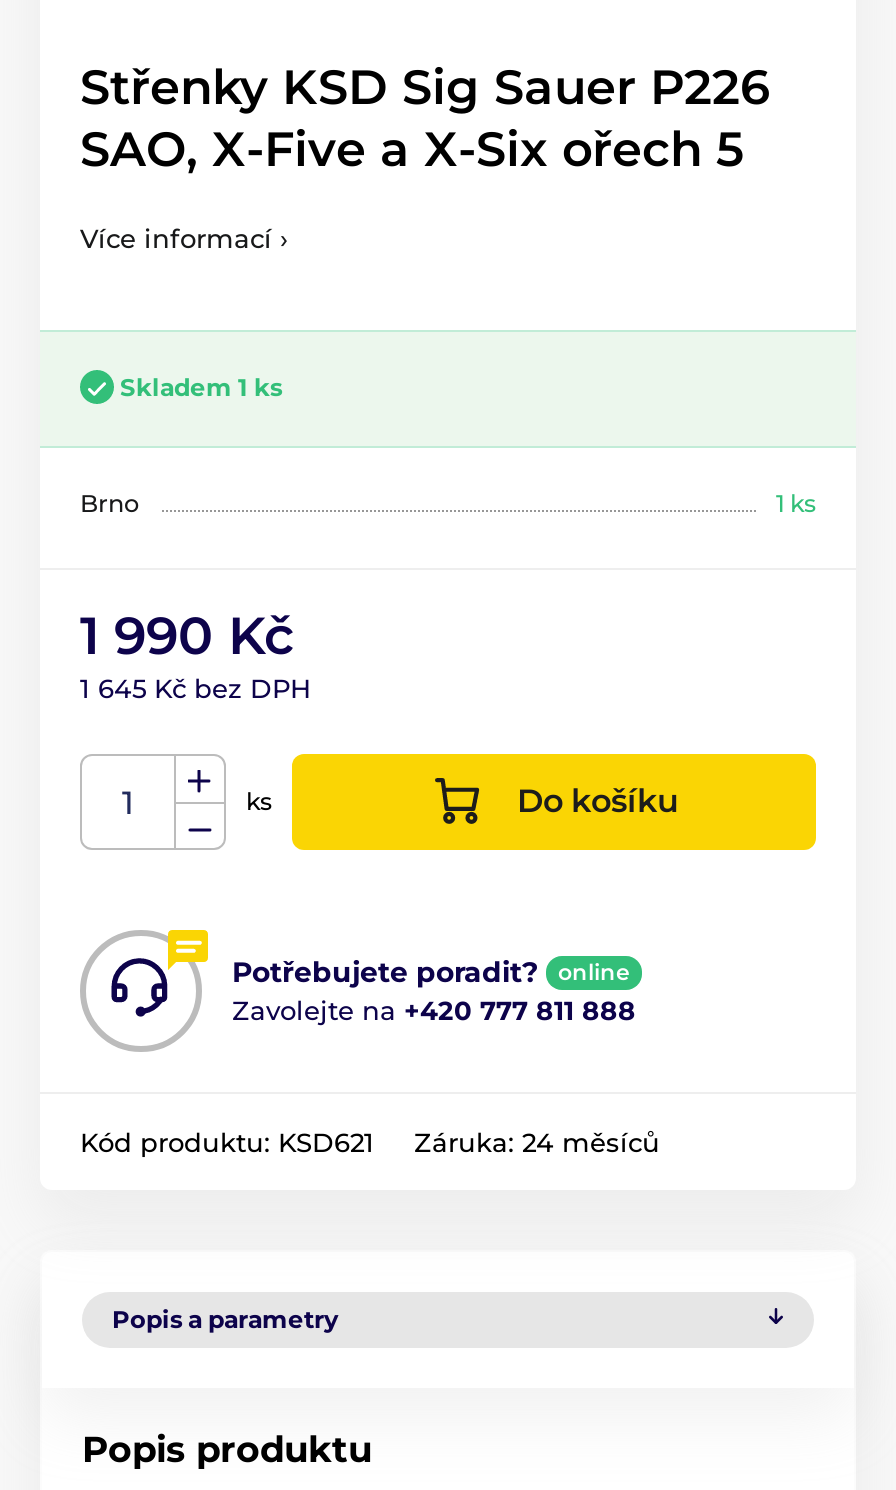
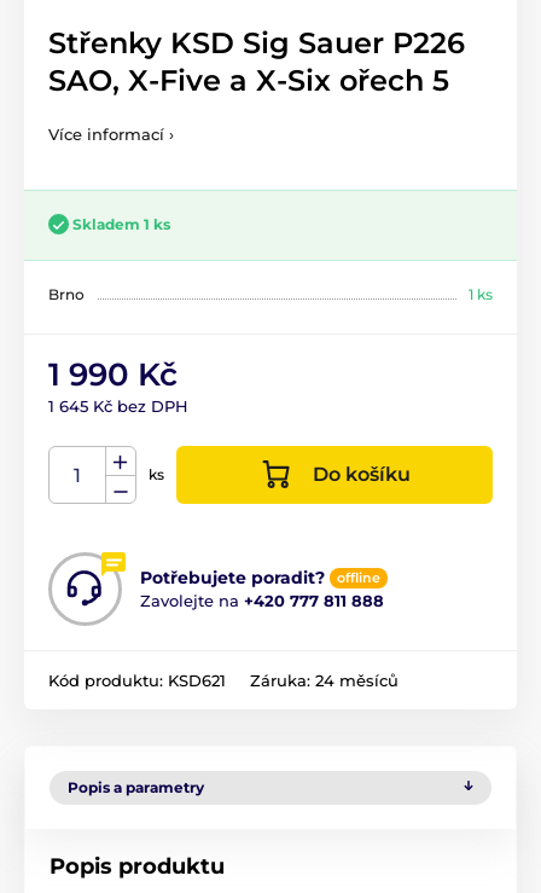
- online
+ offline
